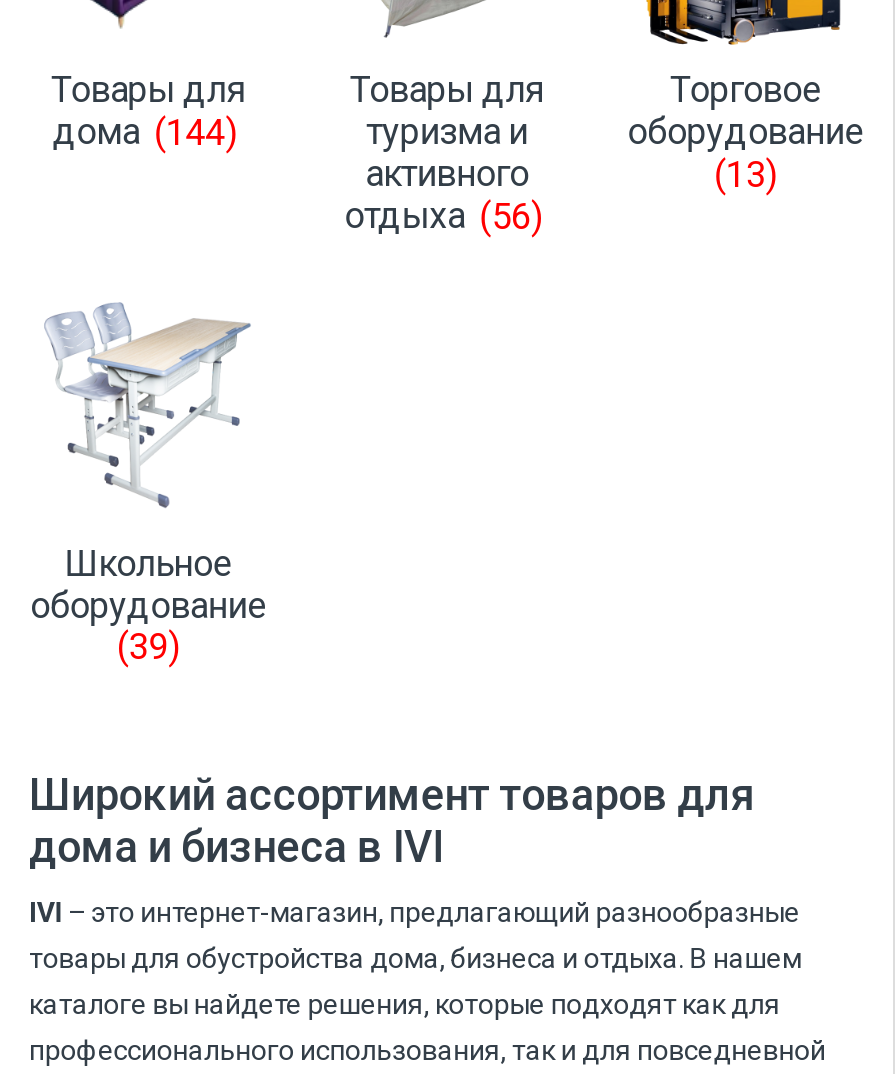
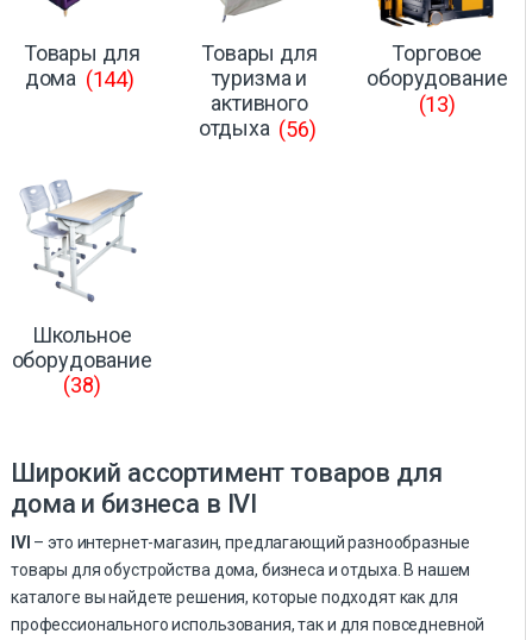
- (39)
+ (38)
